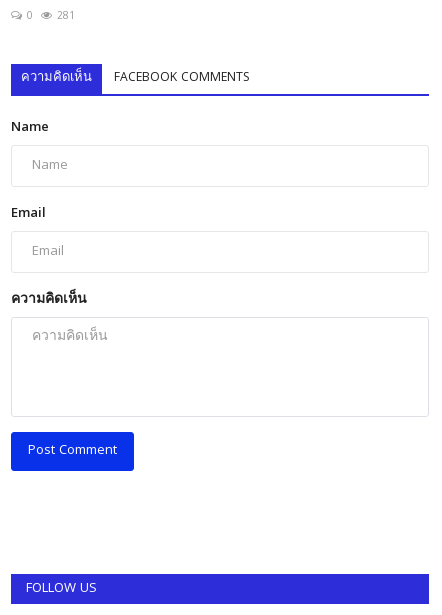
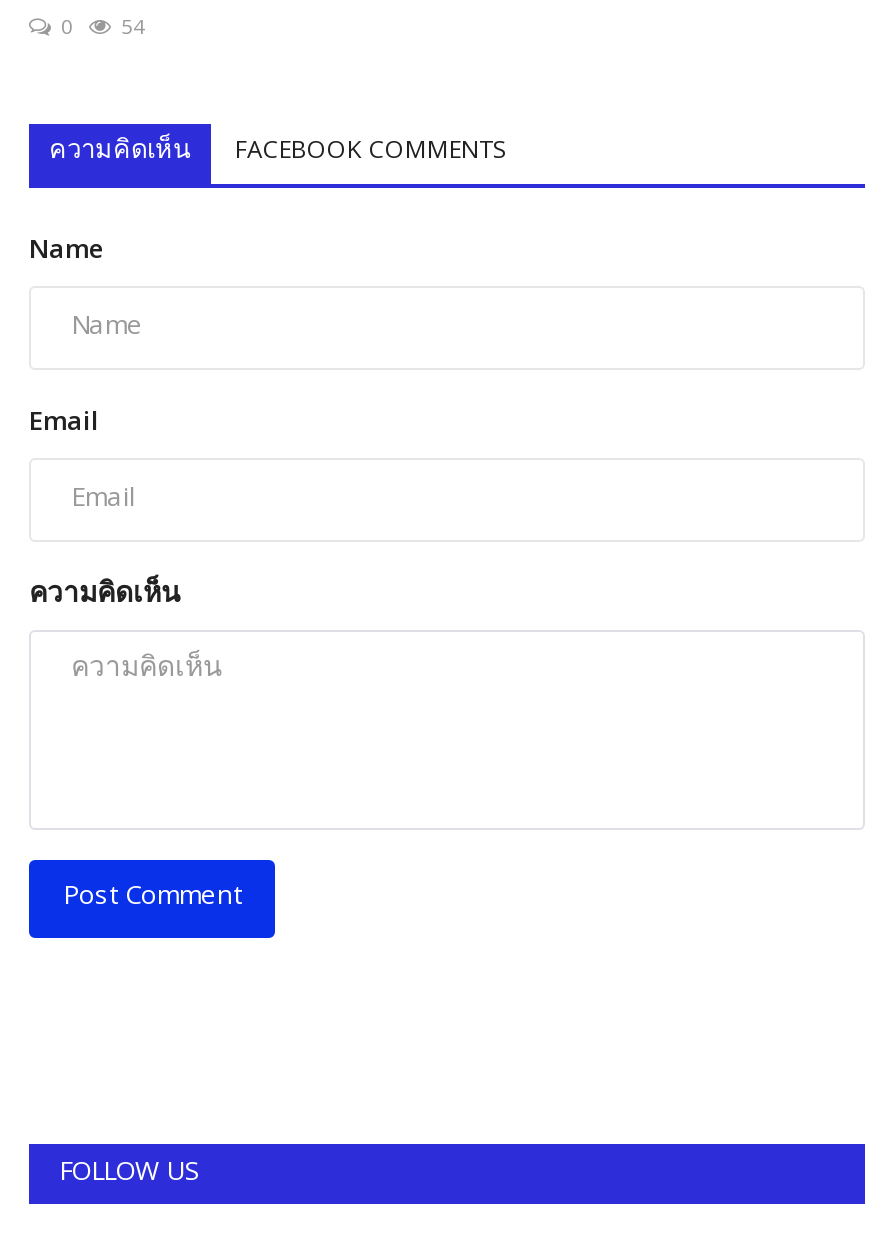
- 0 281
+ 0 54
